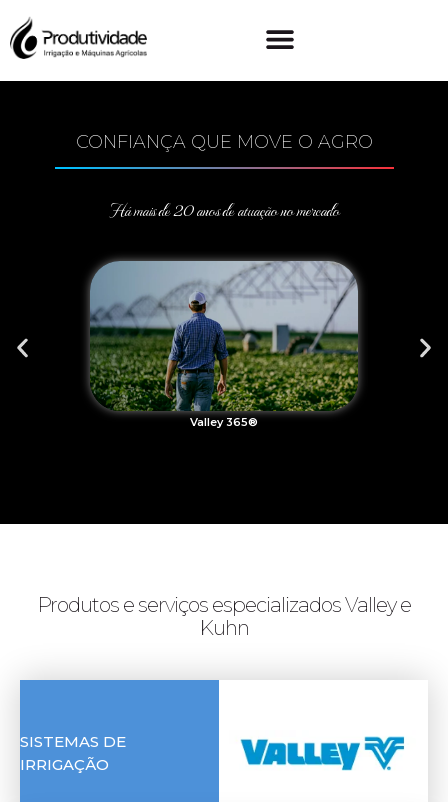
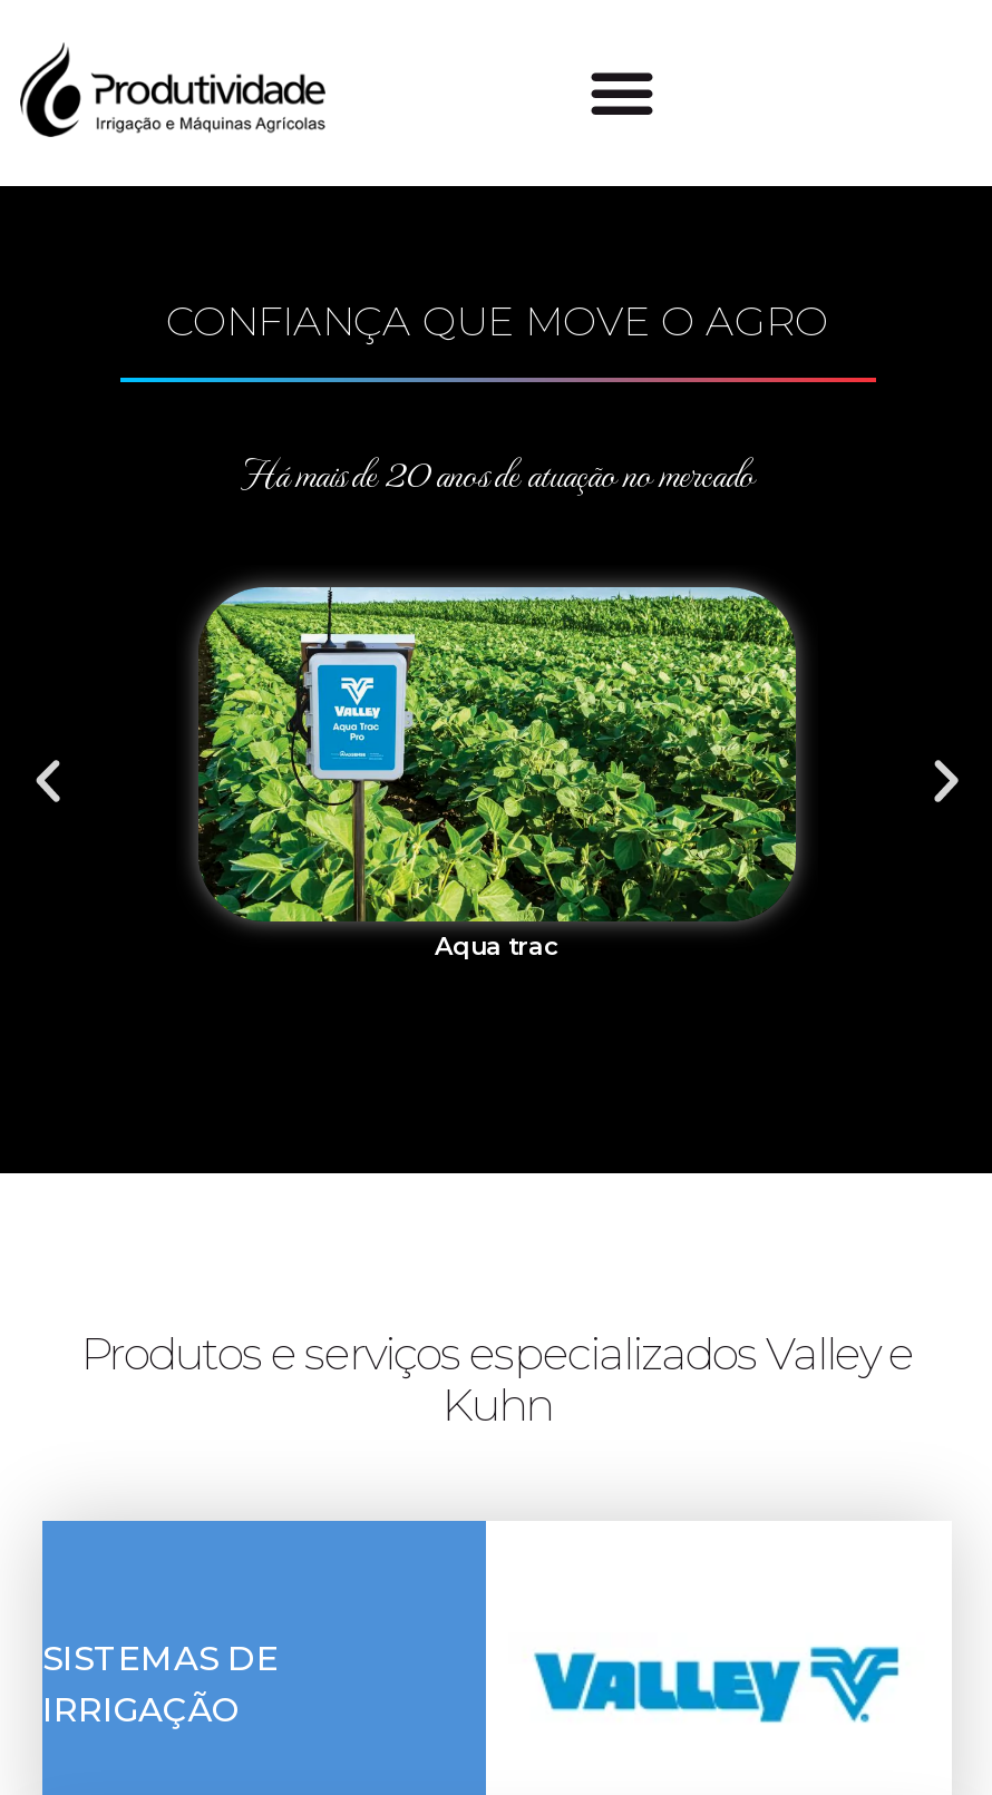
- [image]
- Valley 365®
+ [image]
+ Aqua trac
